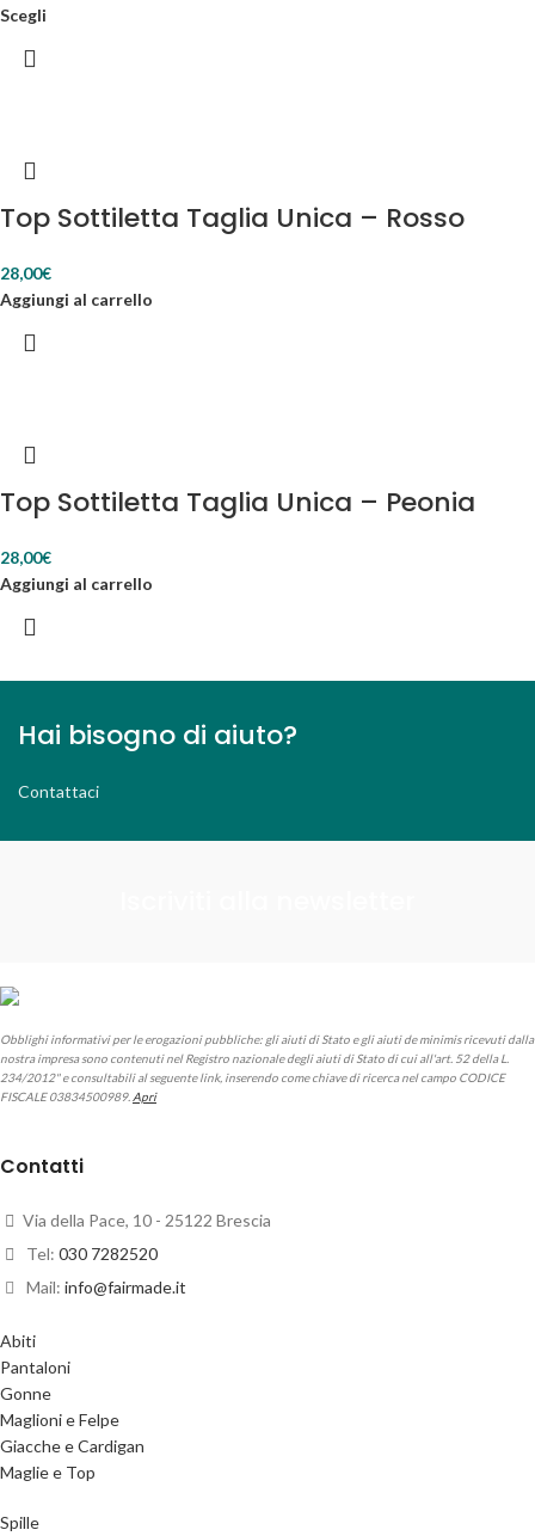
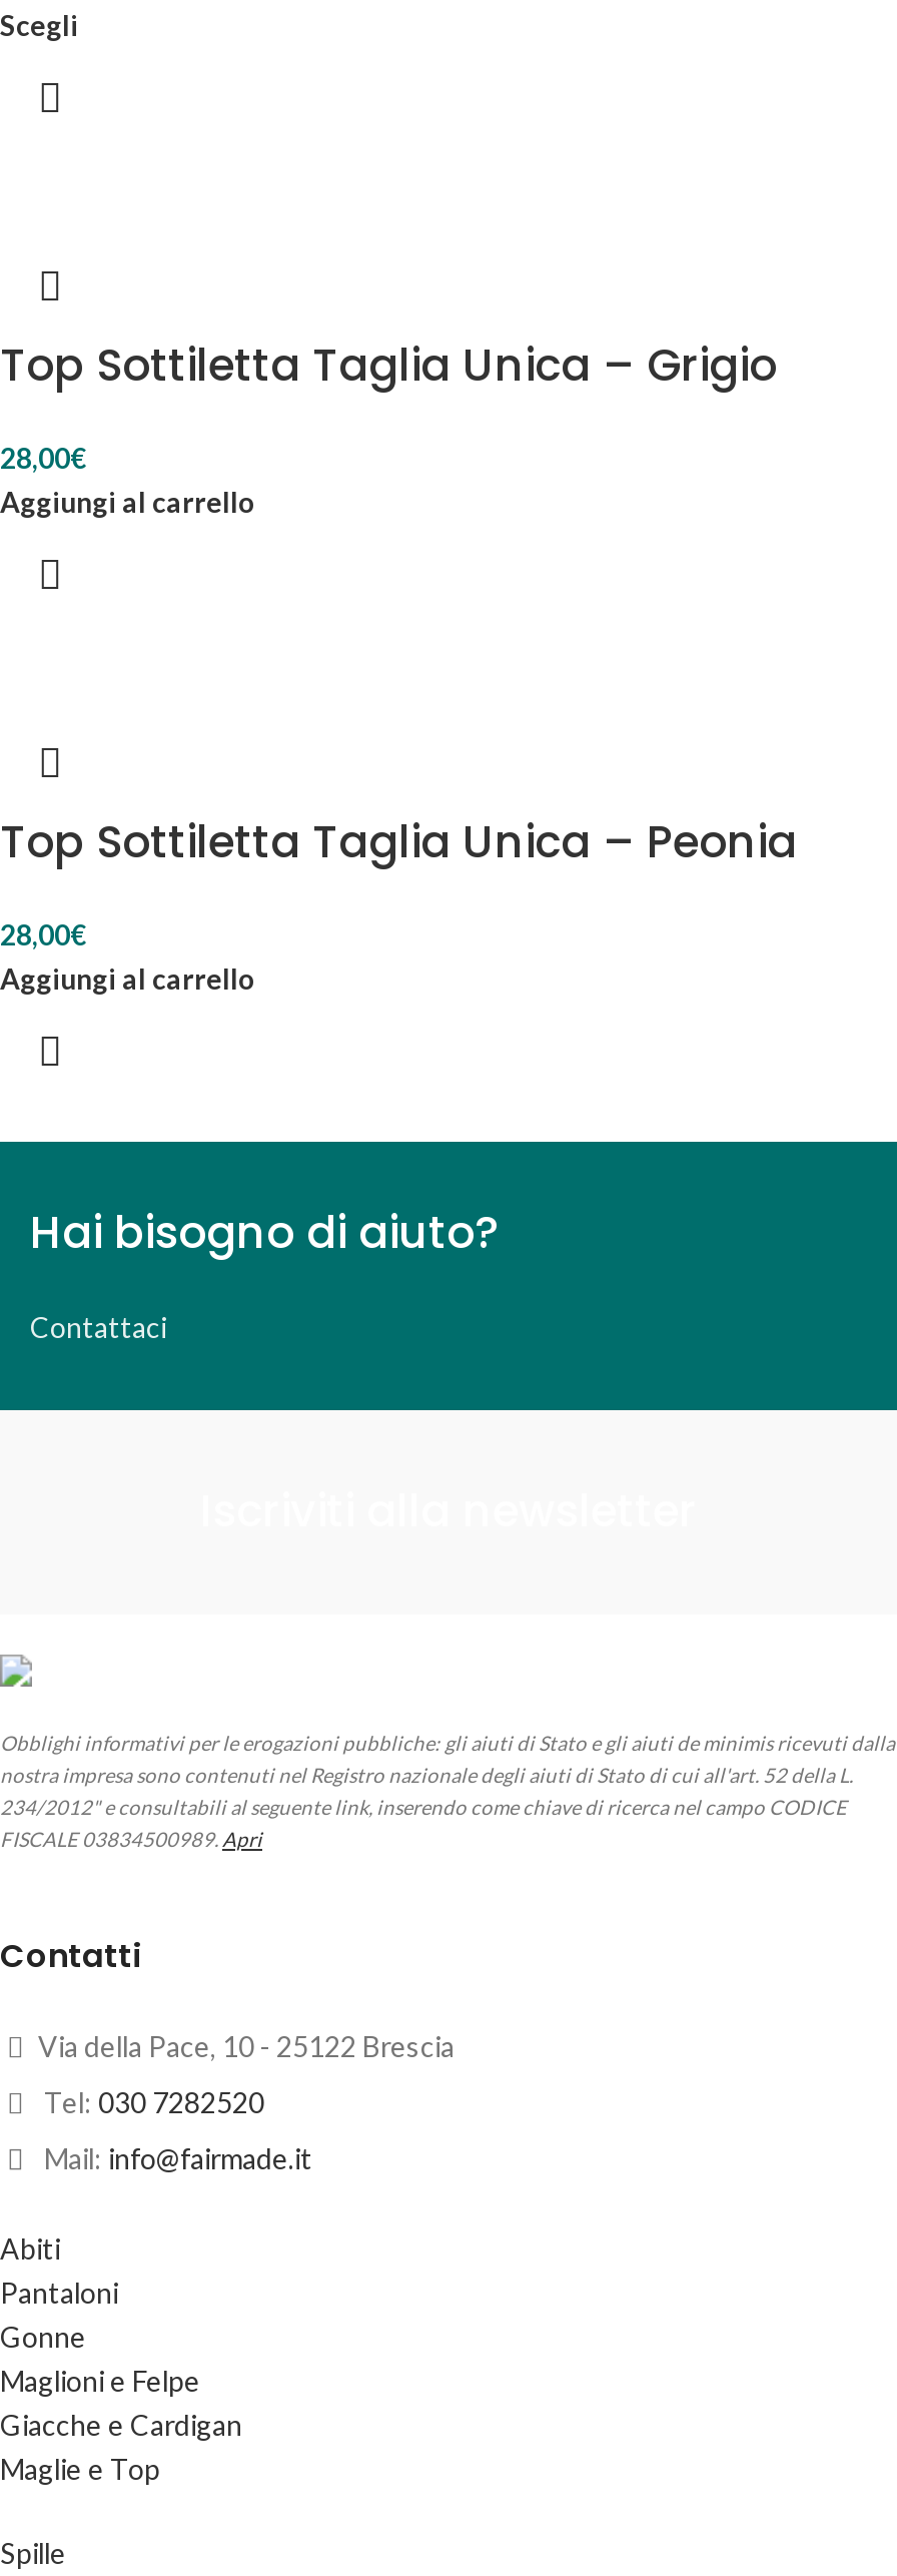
- Top Sottiletta Taglia Unica – Rosso
+ Top Sottiletta Taglia Unica – Grigio
